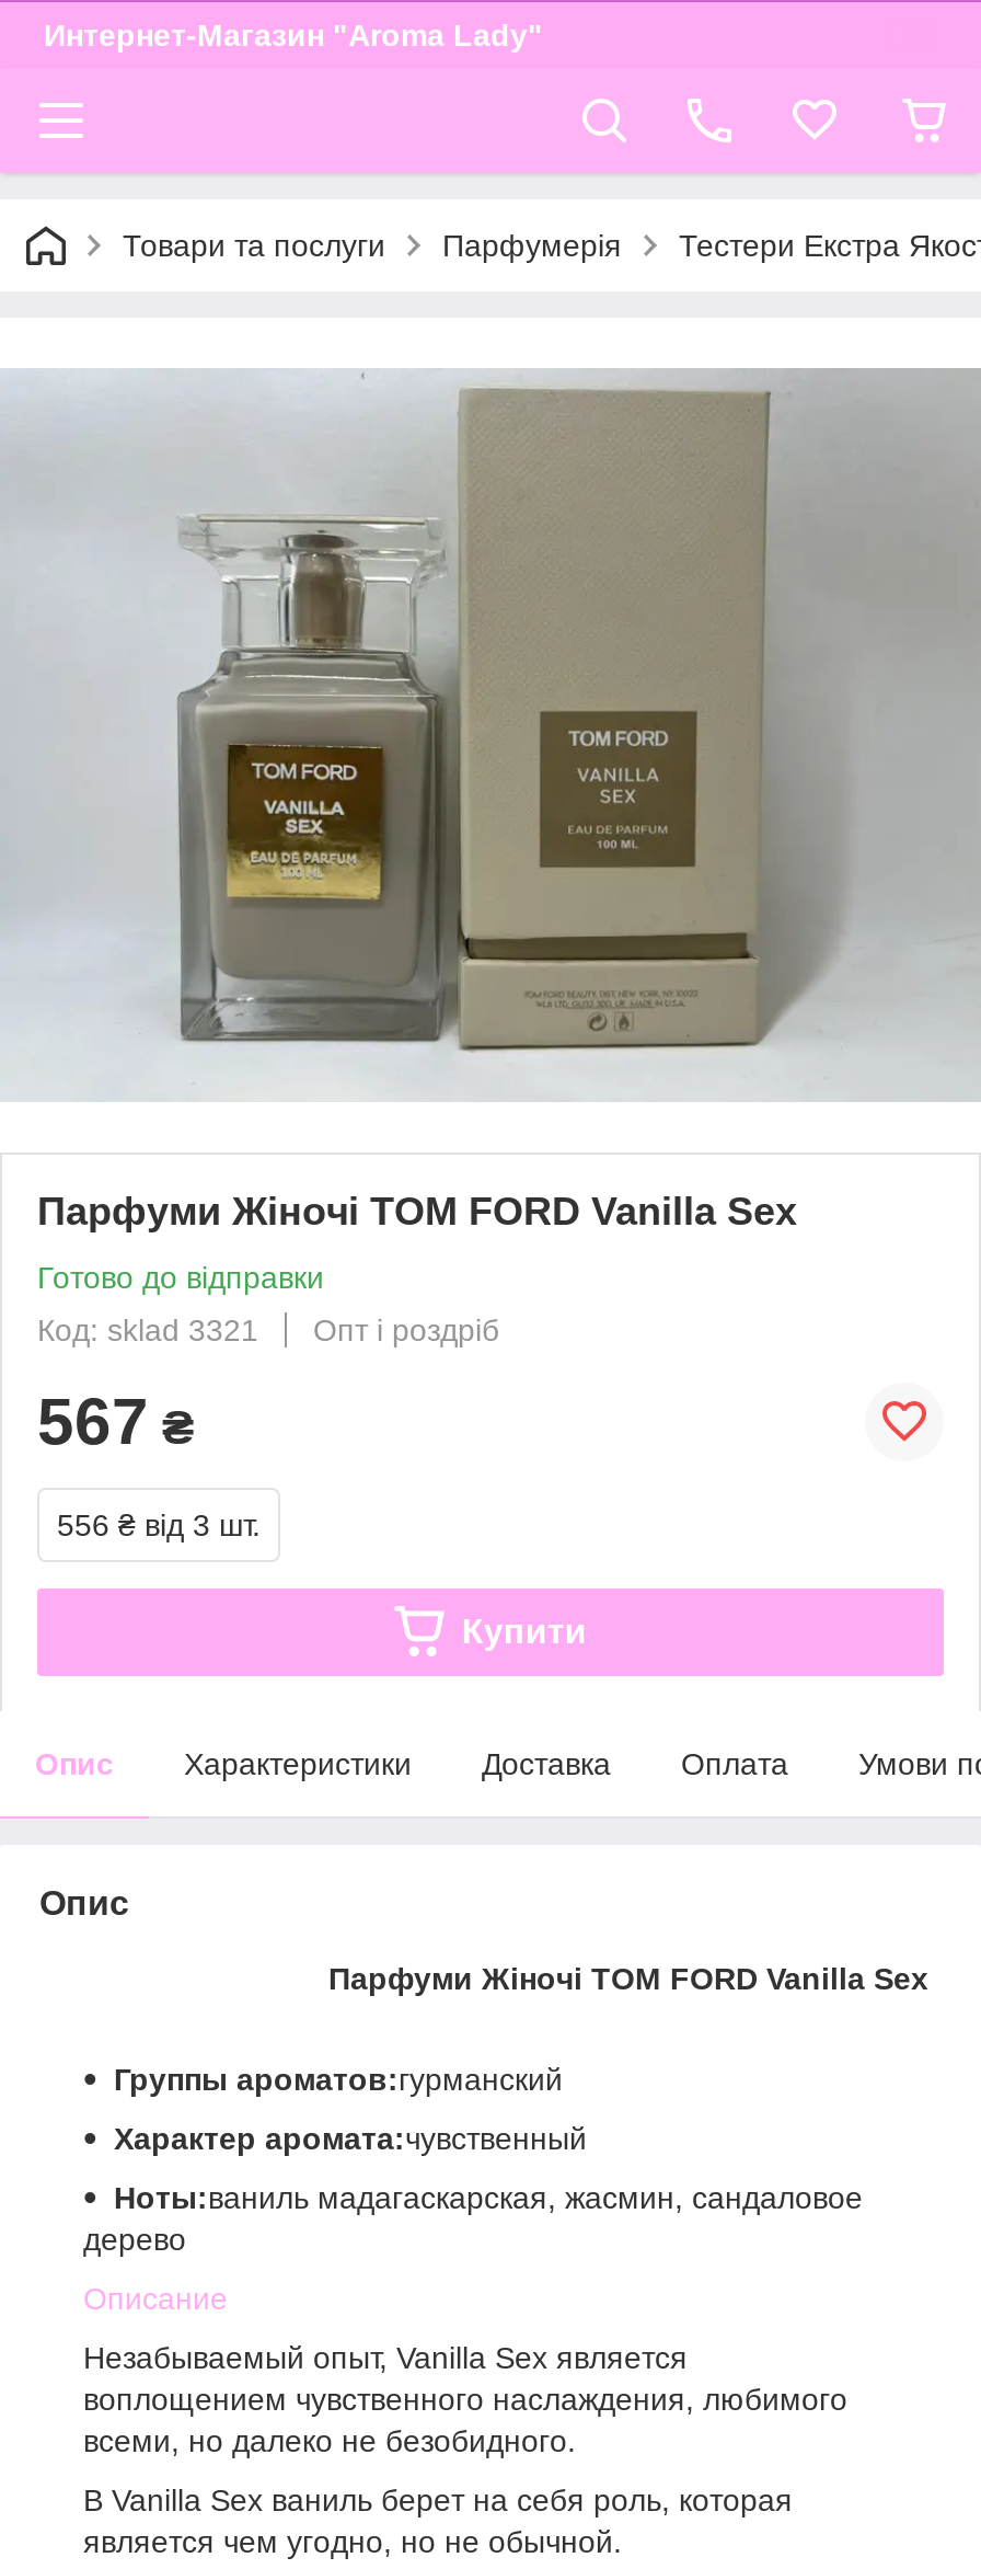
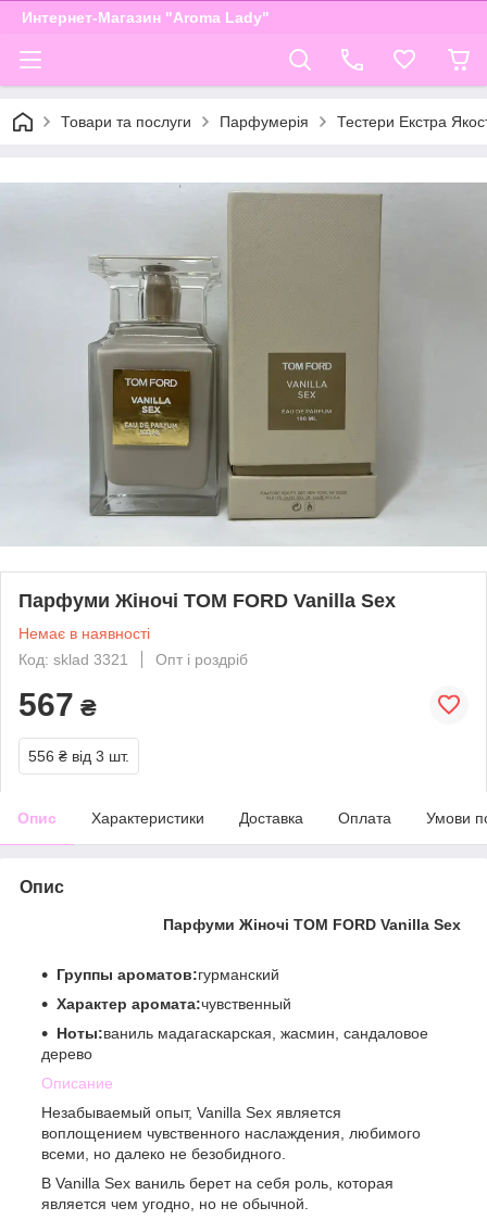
- Готово до відправки
+ Немає в наявності

- Купити
